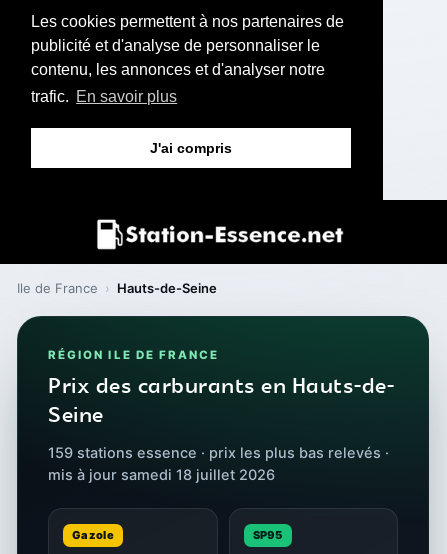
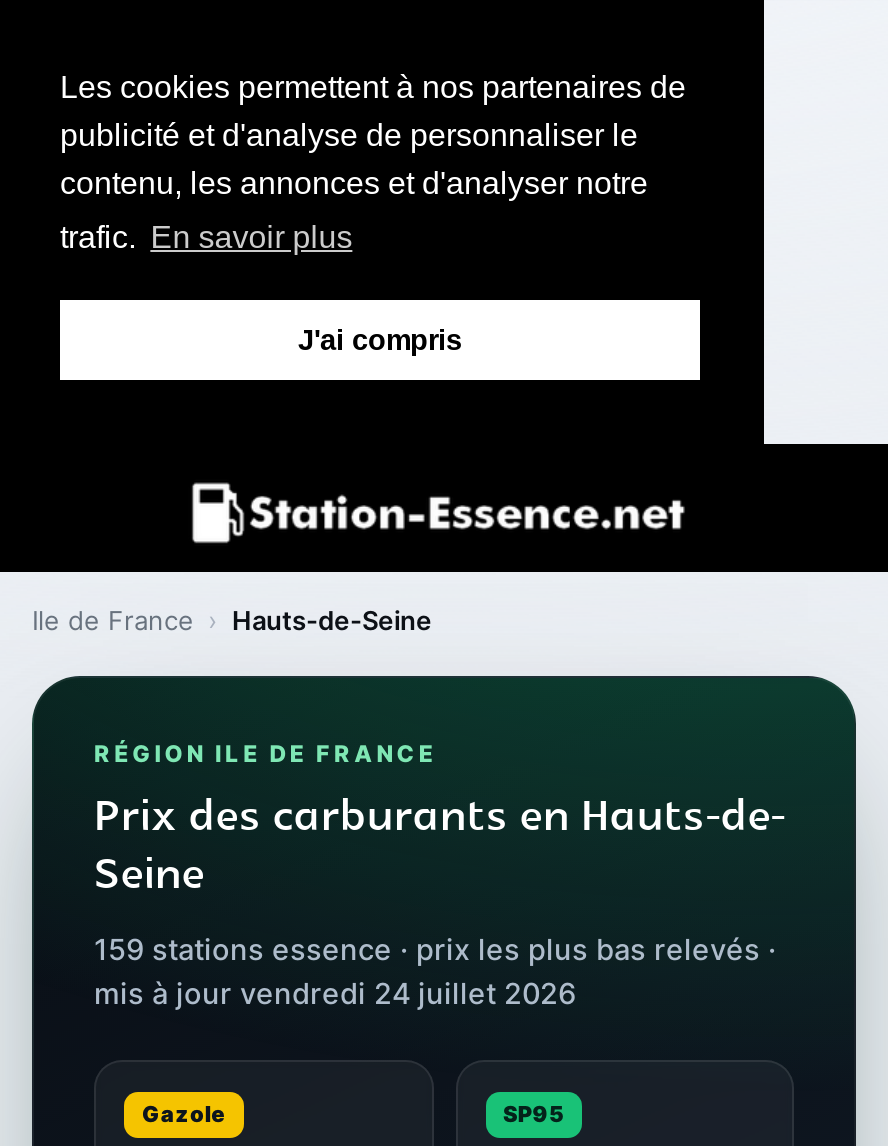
- mis à jour samedi 18 juillet 2026
+ mis à jour vendredi 24 juillet 2026
